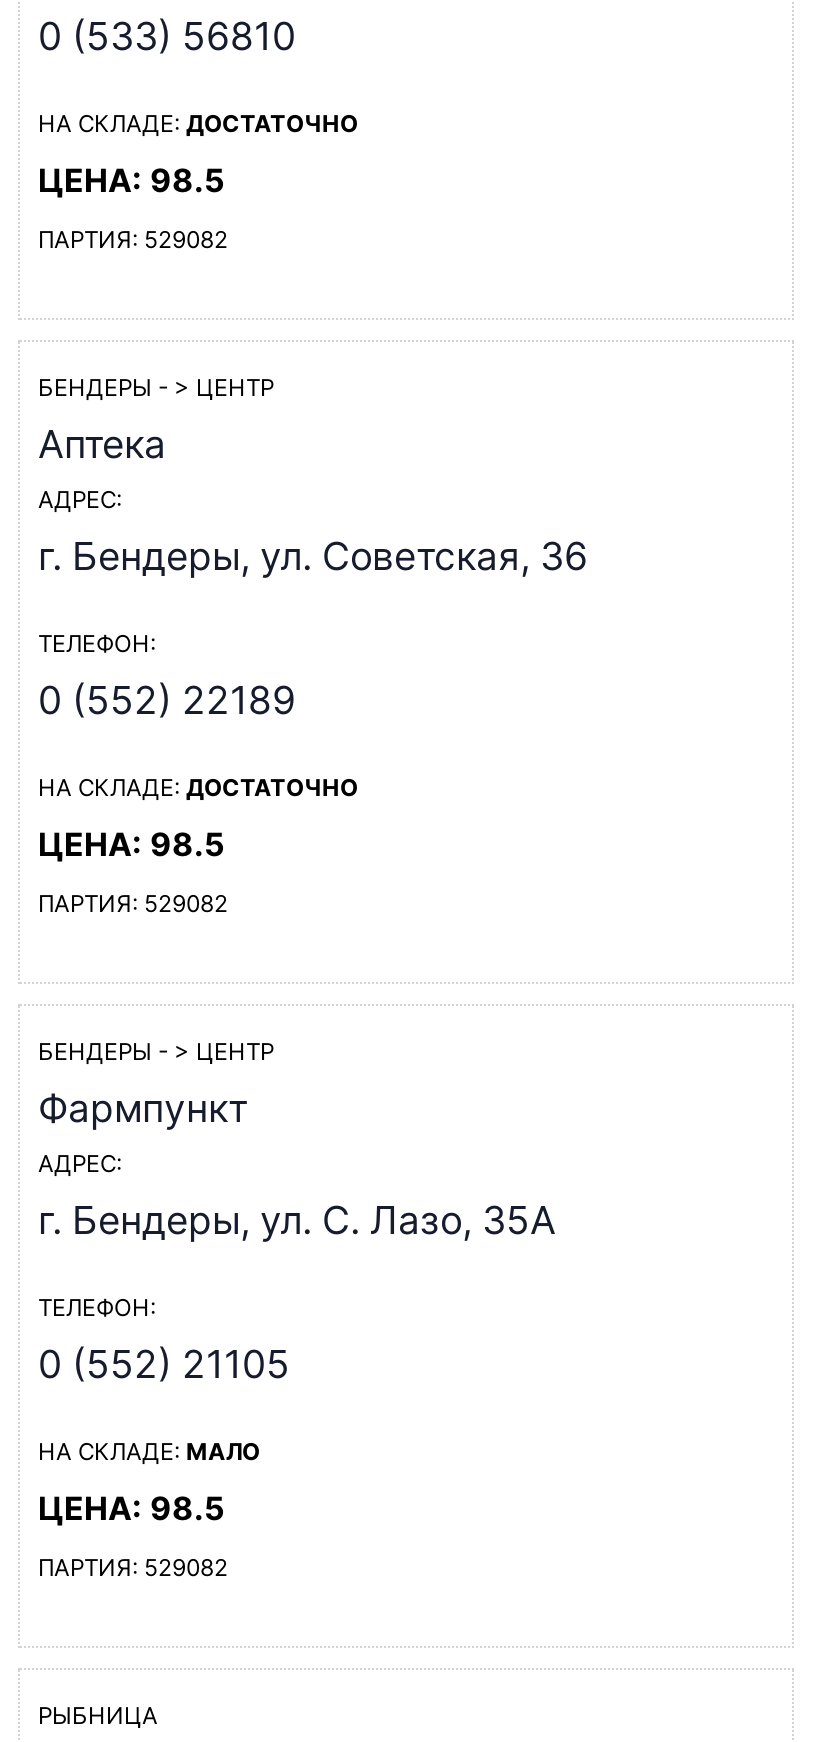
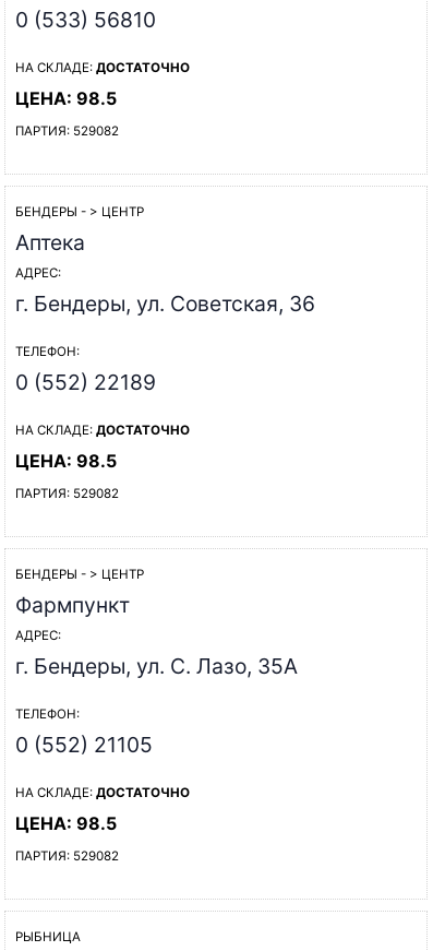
- НА СКЛАДЕ: МАЛО
+ НА СКЛАДЕ: ДОСТАТОЧНО
